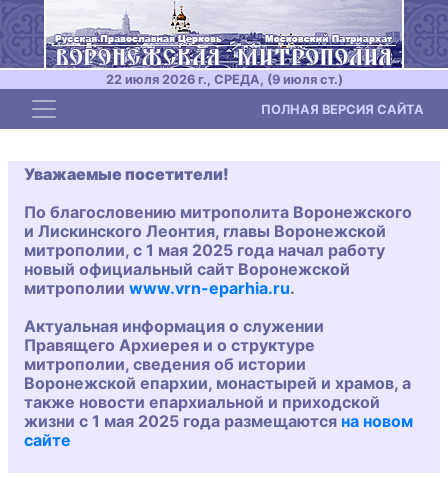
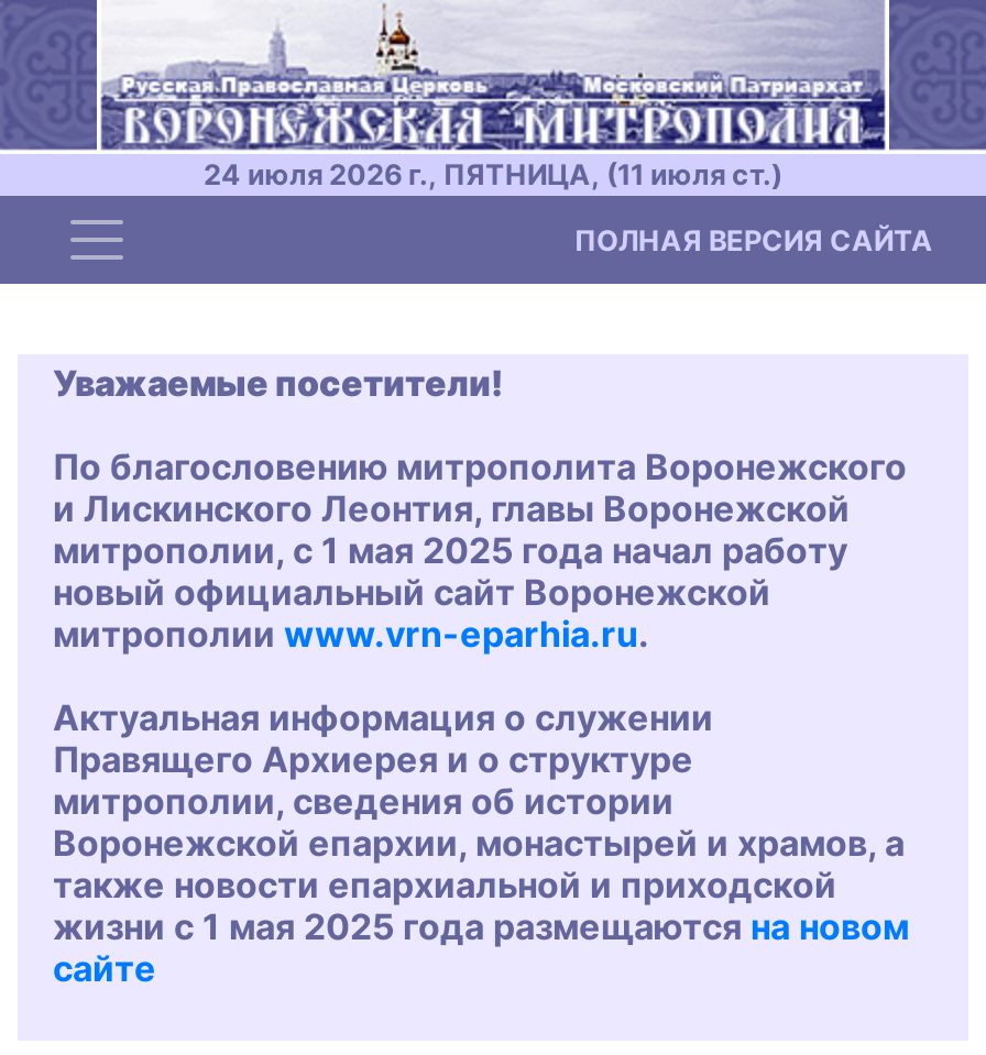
- 22 июля 2026 г., СРЕДА, (9 июля ст.)
+ 24 июля 2026 г., ПЯТНИЦА, (11 июля ст.)
